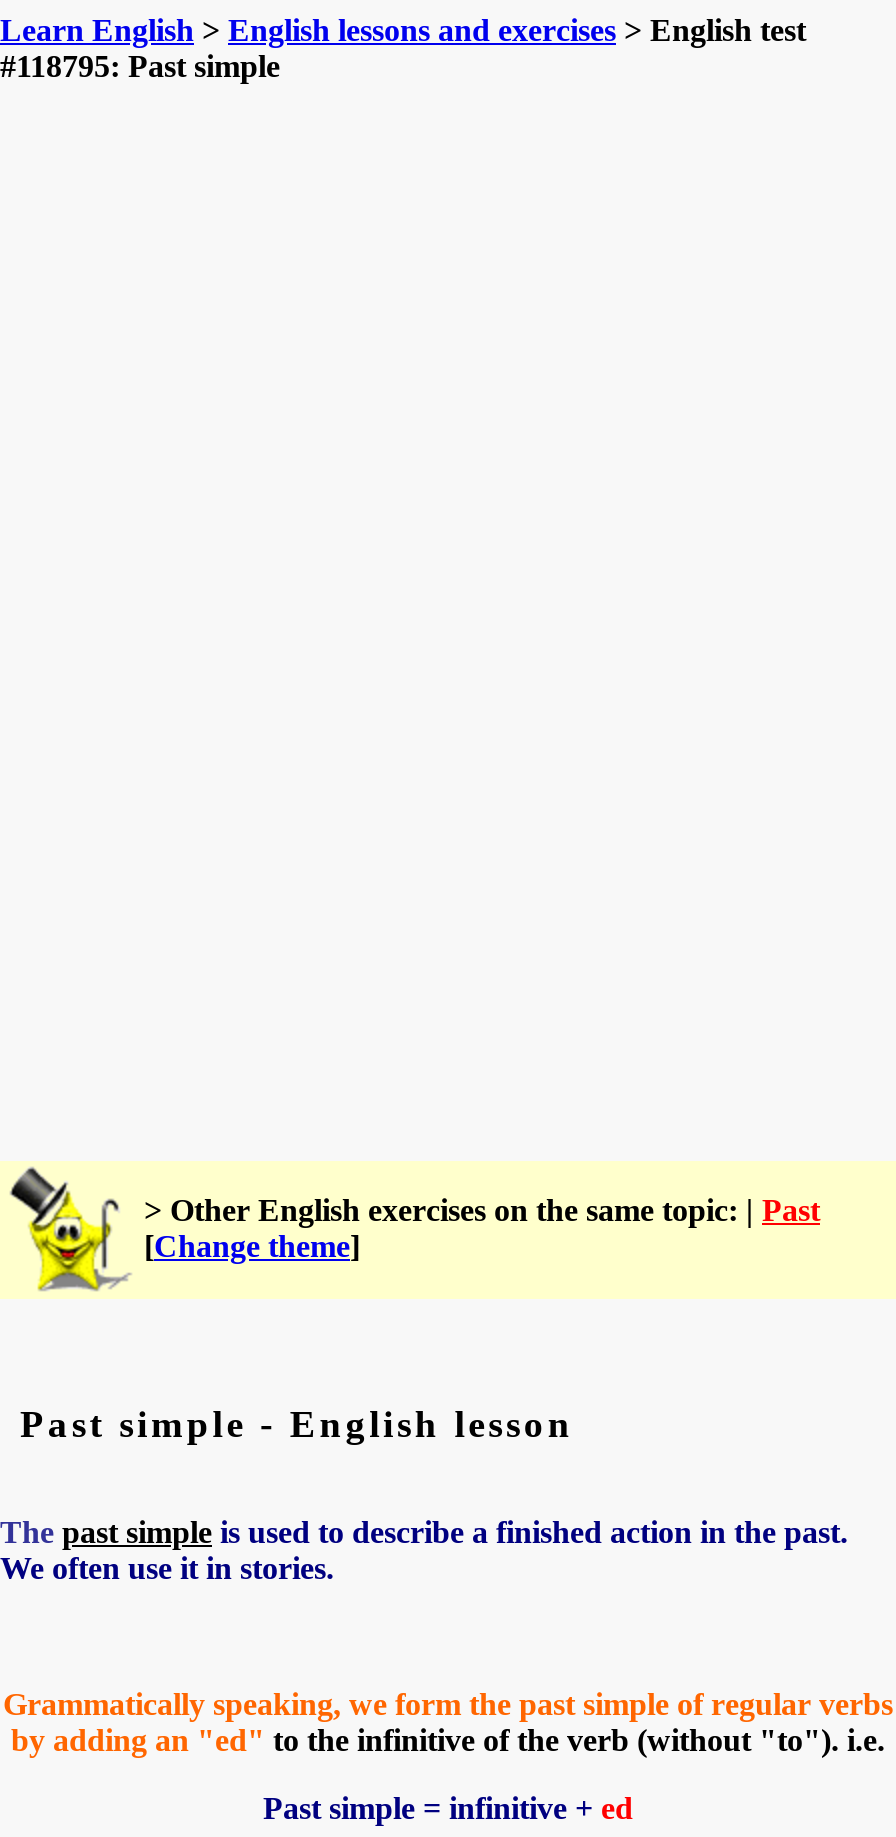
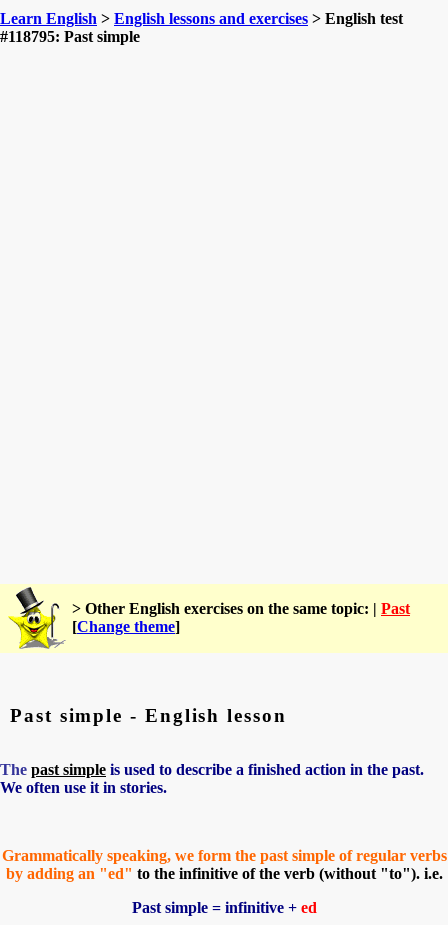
- [image]
+ [image]
